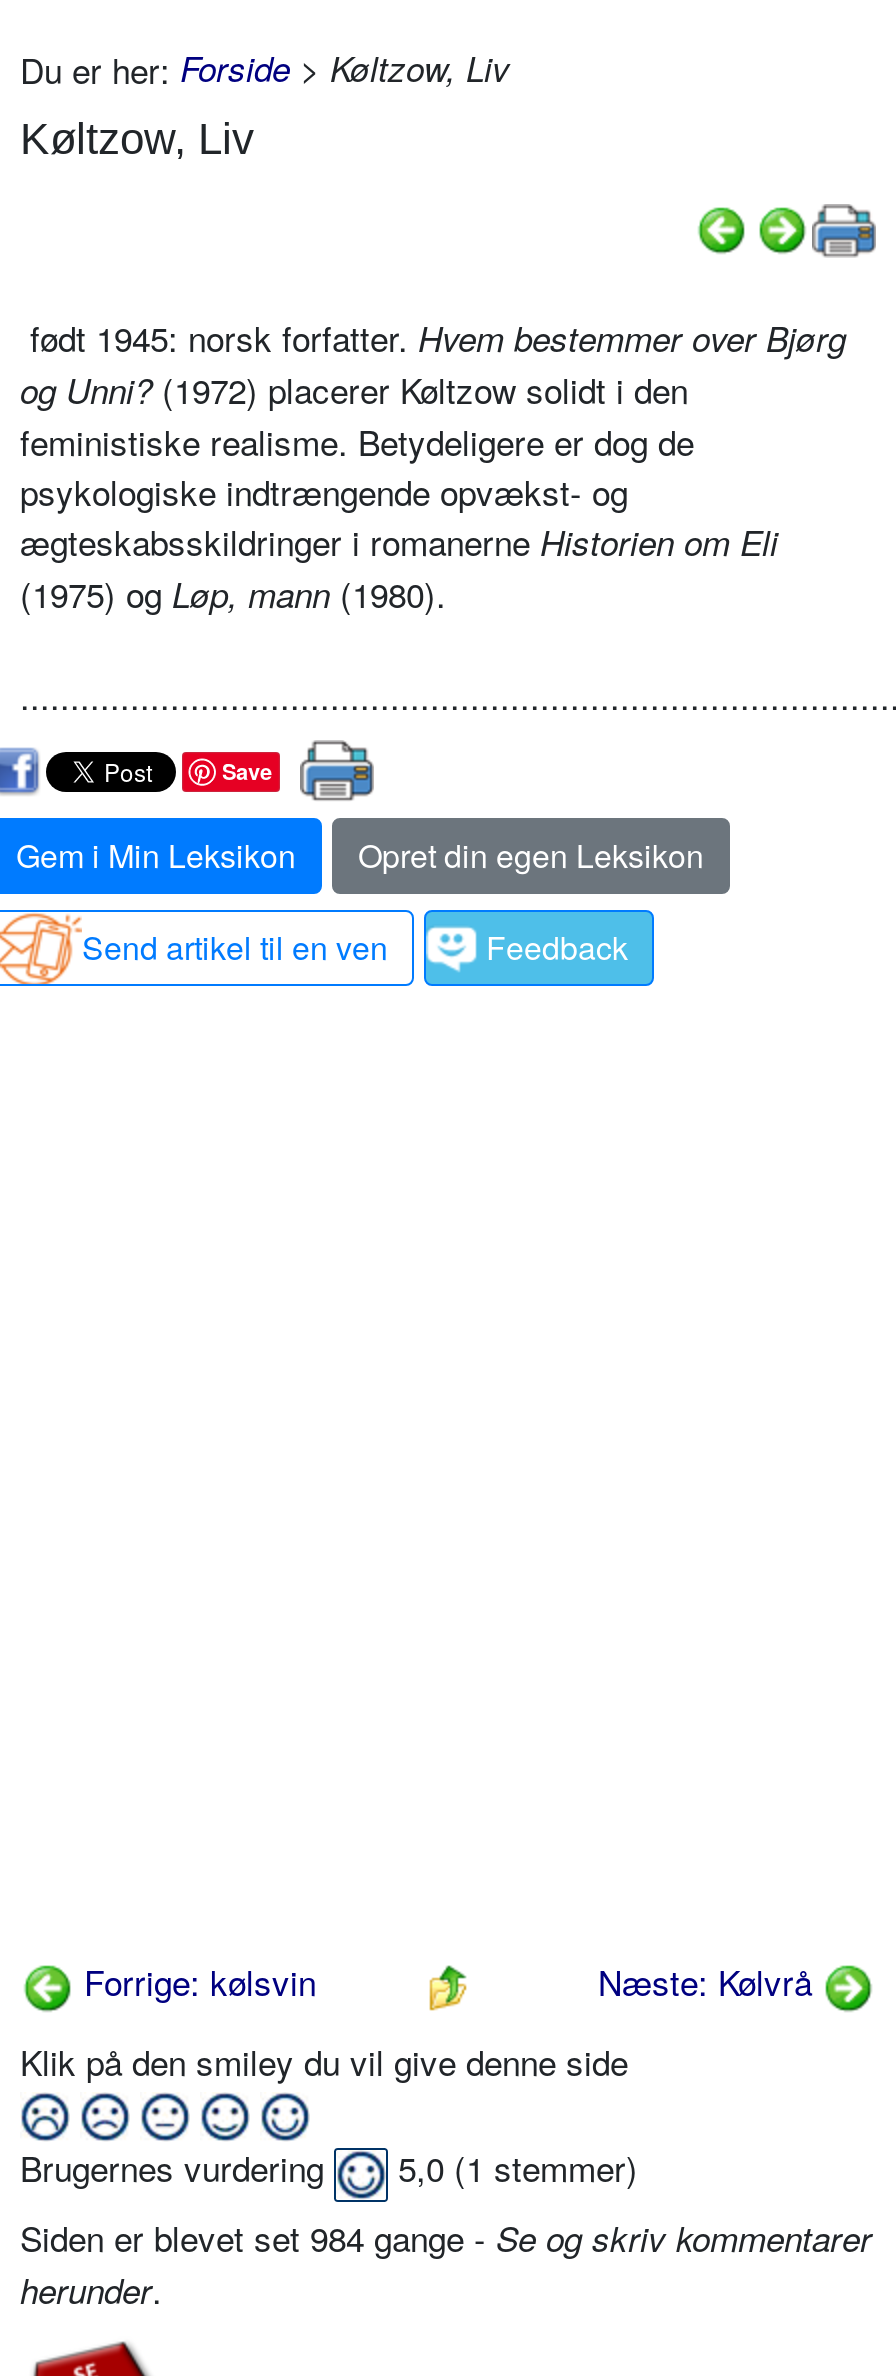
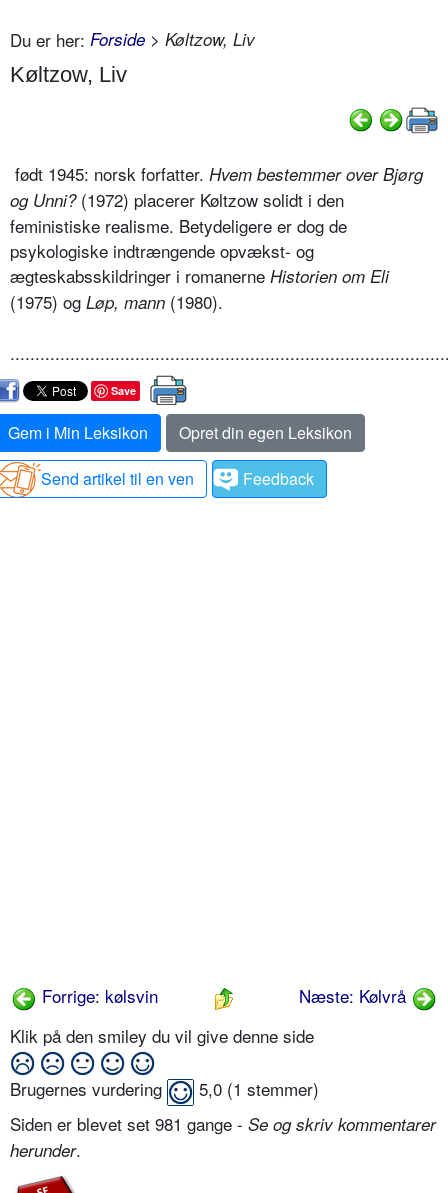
- Siden er blevet set 984 gange - Se og skriv kommentarer
+ Siden er blevet set 981 gange - Se og skriv kommentarer
